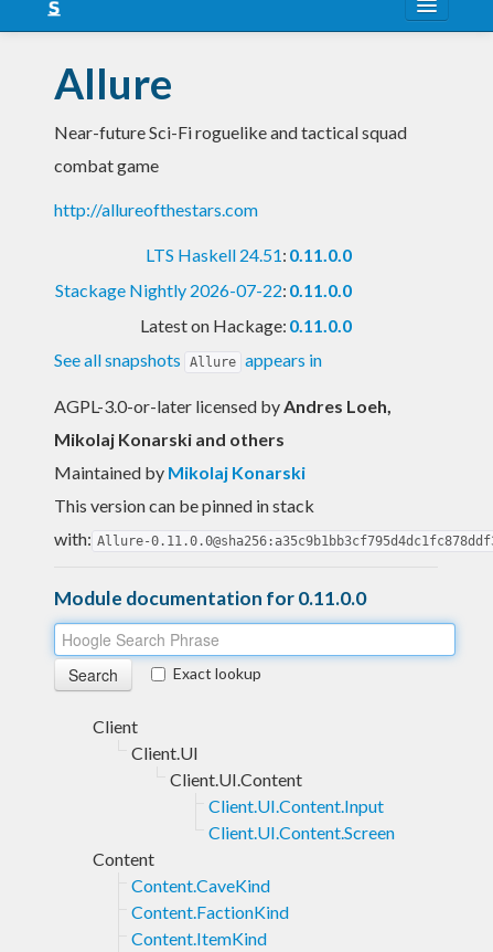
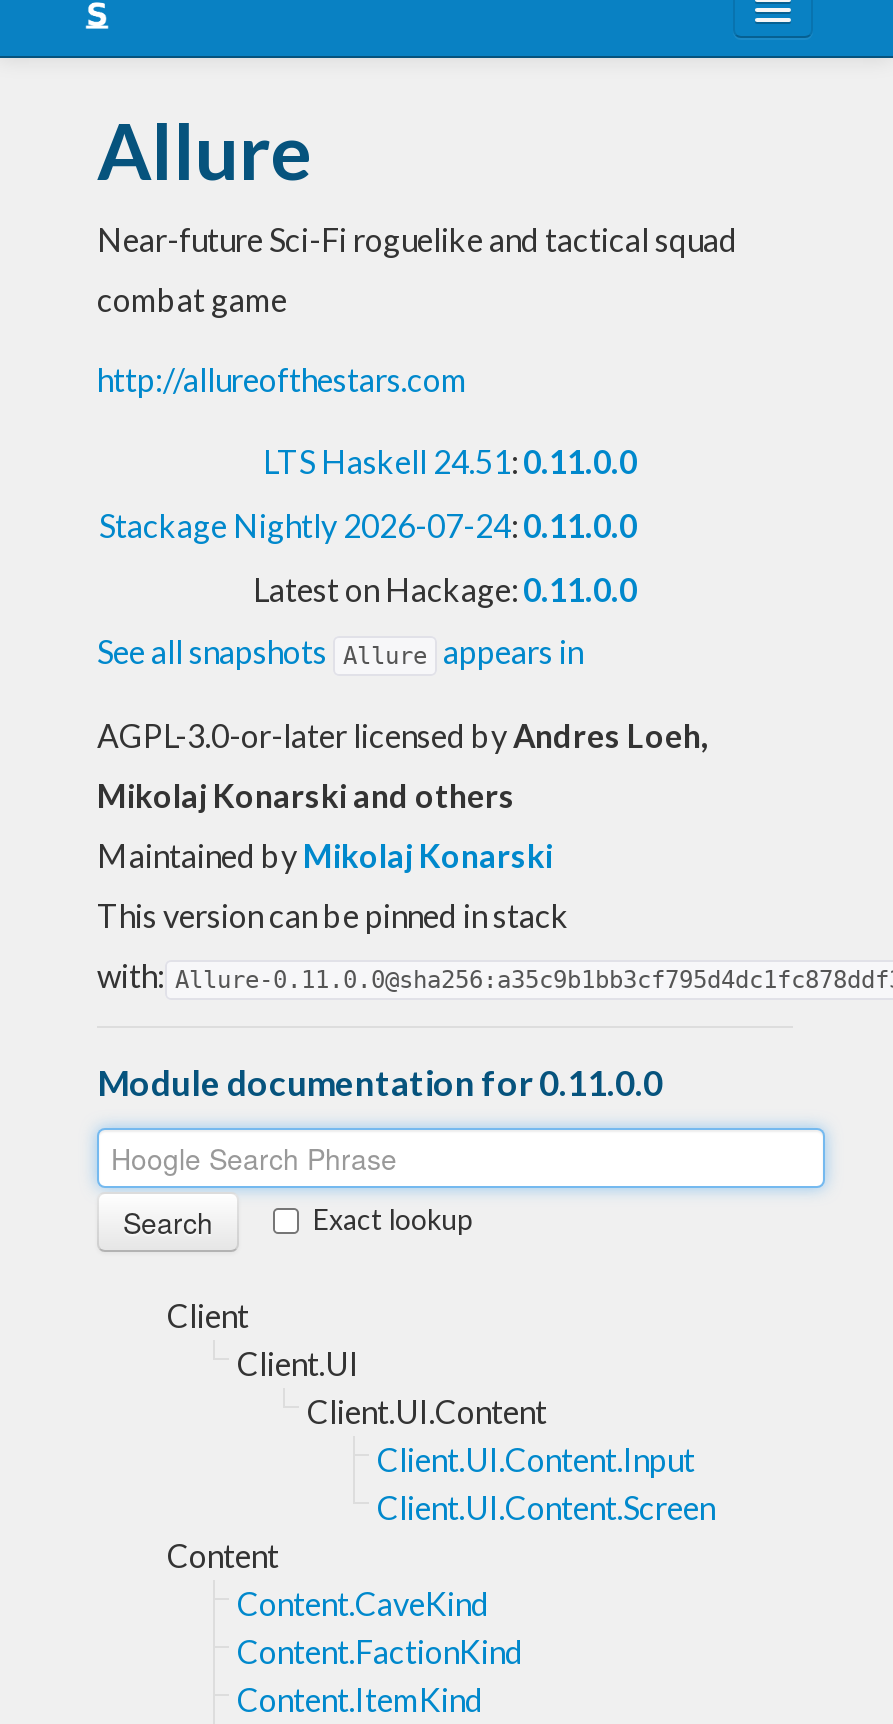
- Stackage Nightly 2026-07-22: 0.11.0.0
+ Stackage Nightly 2026-07-24: 0.11.0.0
